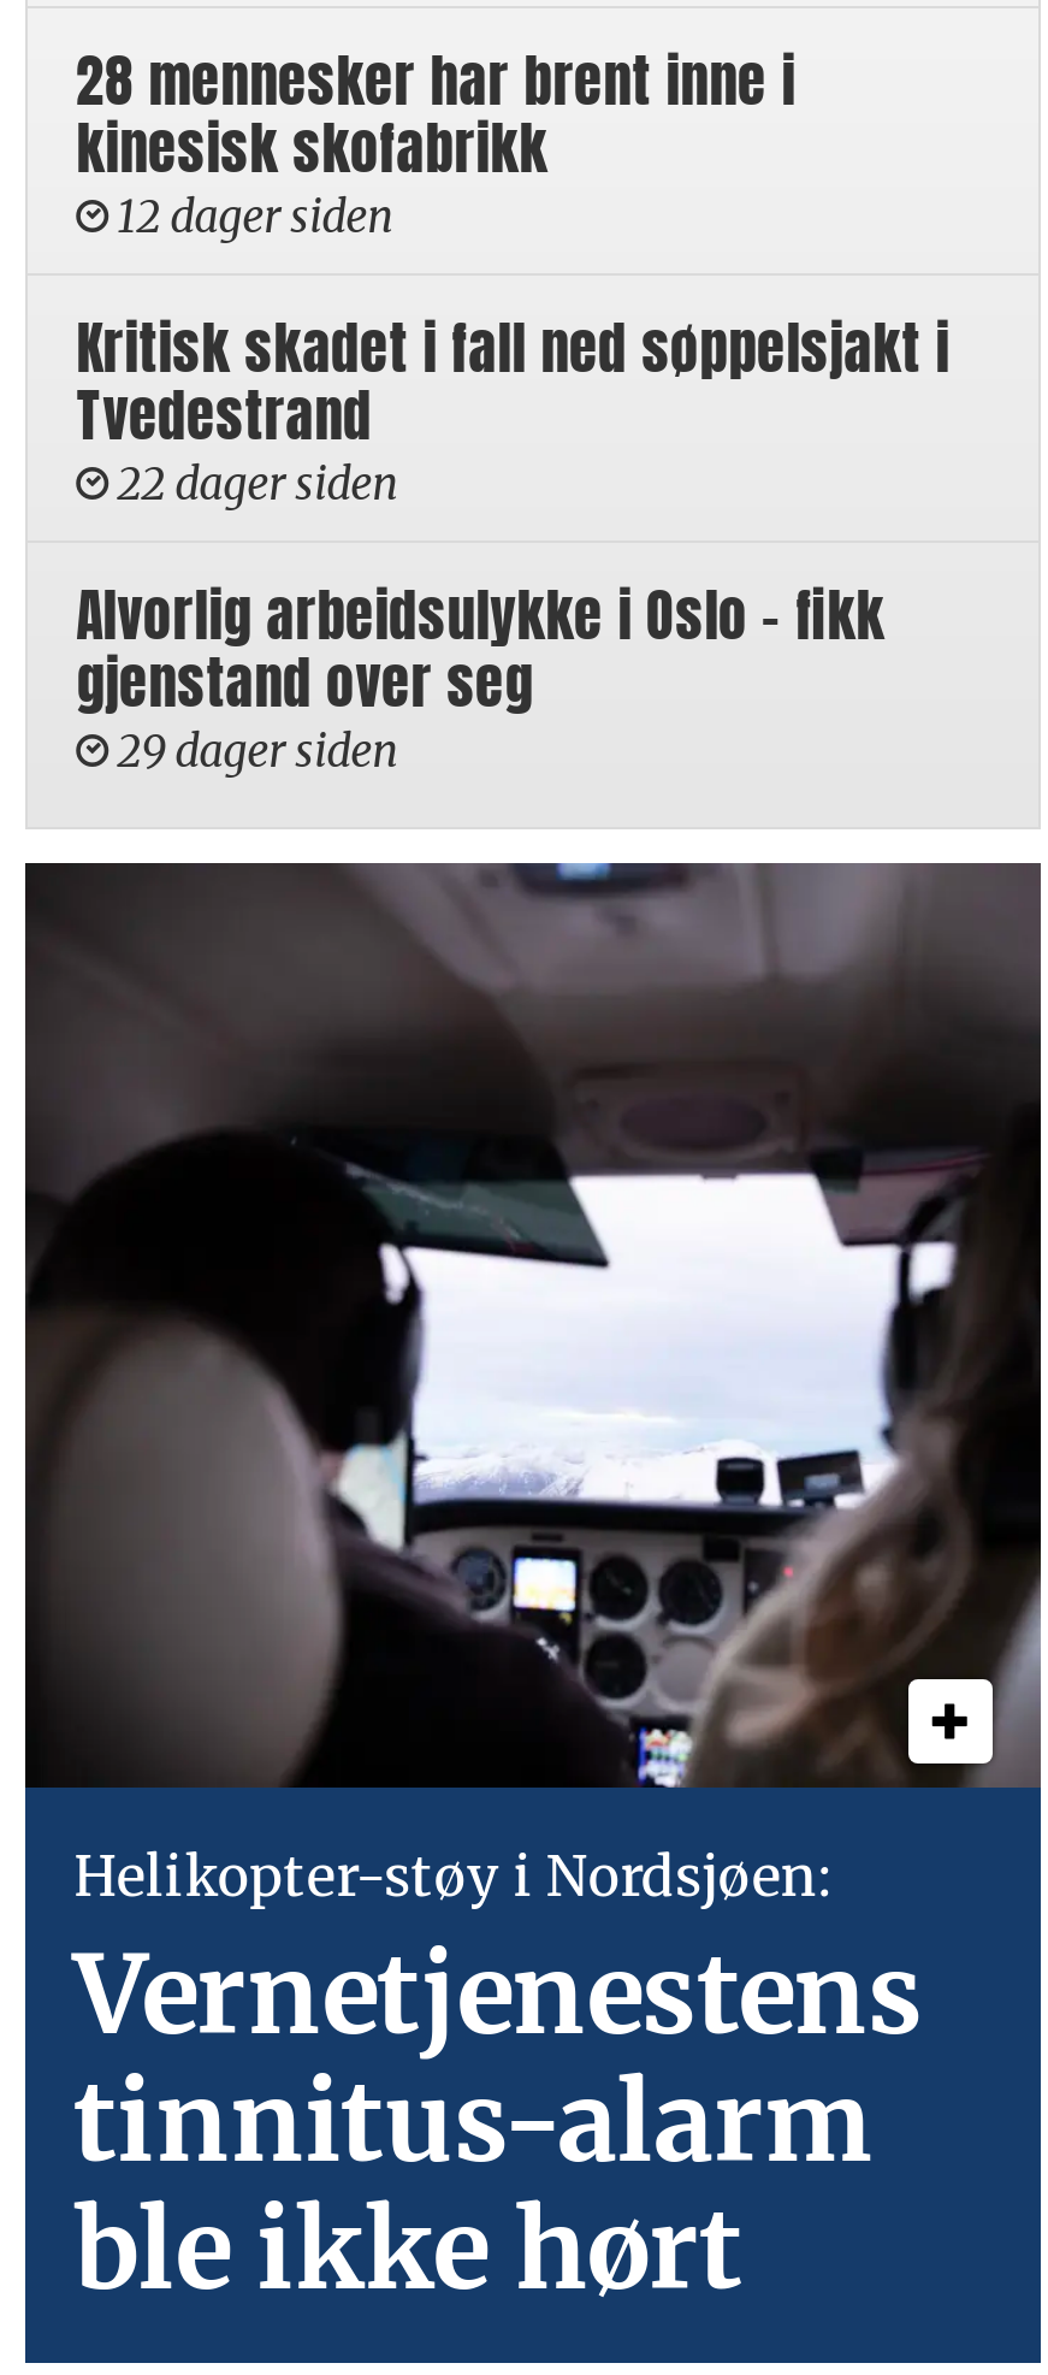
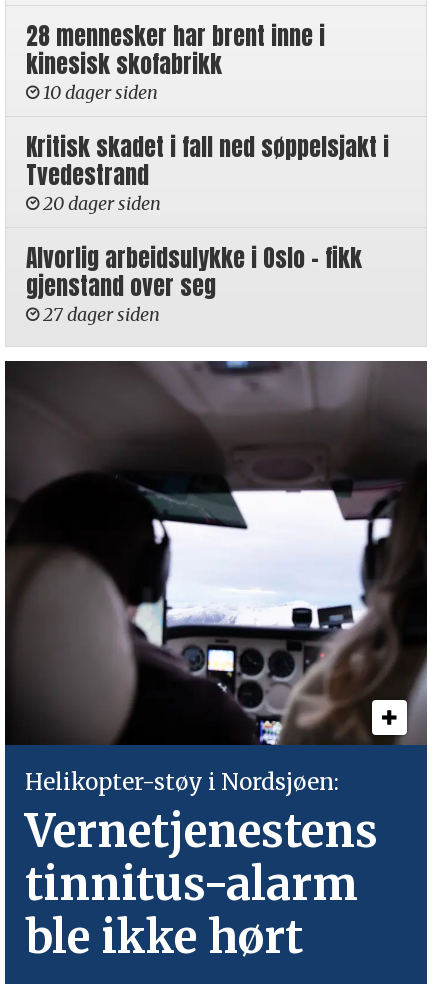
- 12 dager siden
+ 10 dager siden

- 22 dager siden
+ 20 dager siden

- 29 dager siden
+ 27 dager siden
